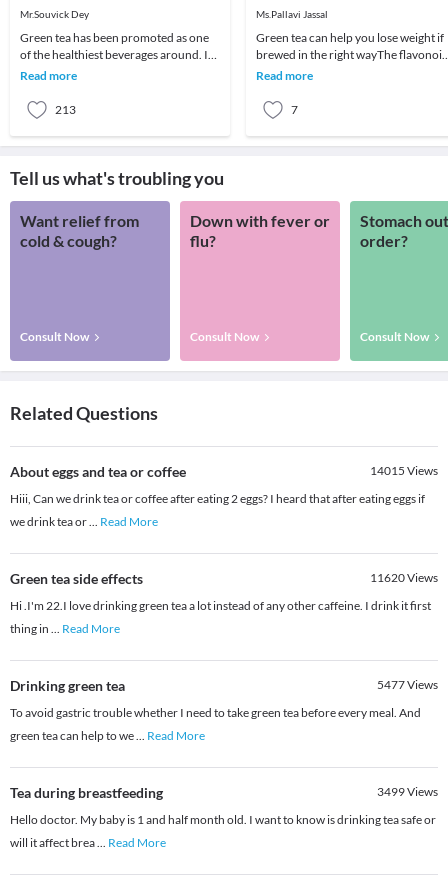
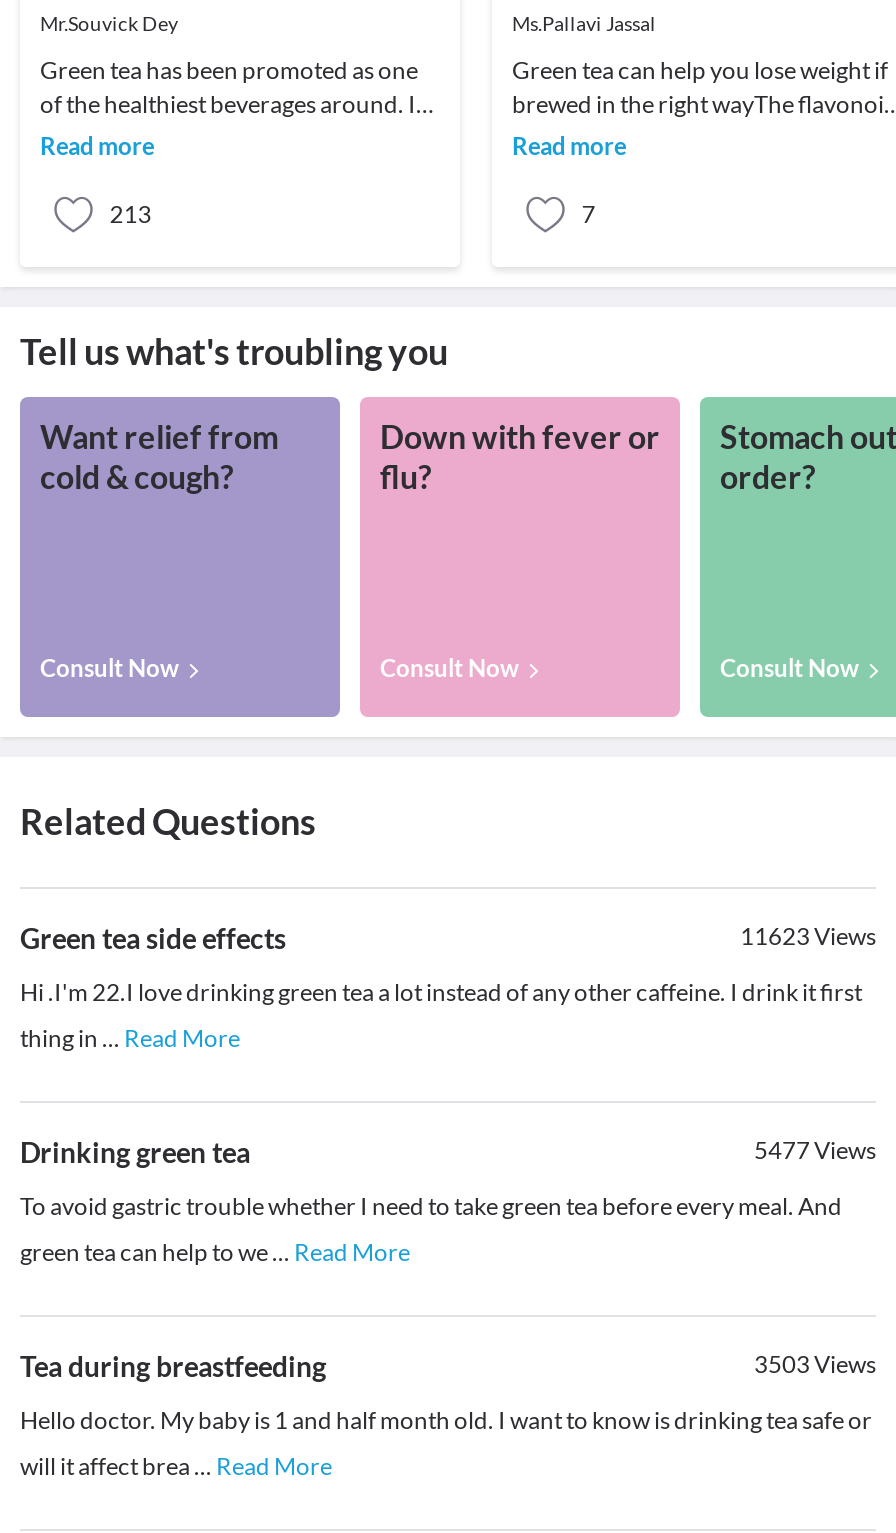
- About eggs and tea or coffee
- 14015 Views
- Hiii, Can we drink tea or coffee after eating 2 eggs? I heard that after eating eggs if
- we drink tea or... Read More

- 11620Views
+ 11623Views

- 3499Views
+ 3503Views
